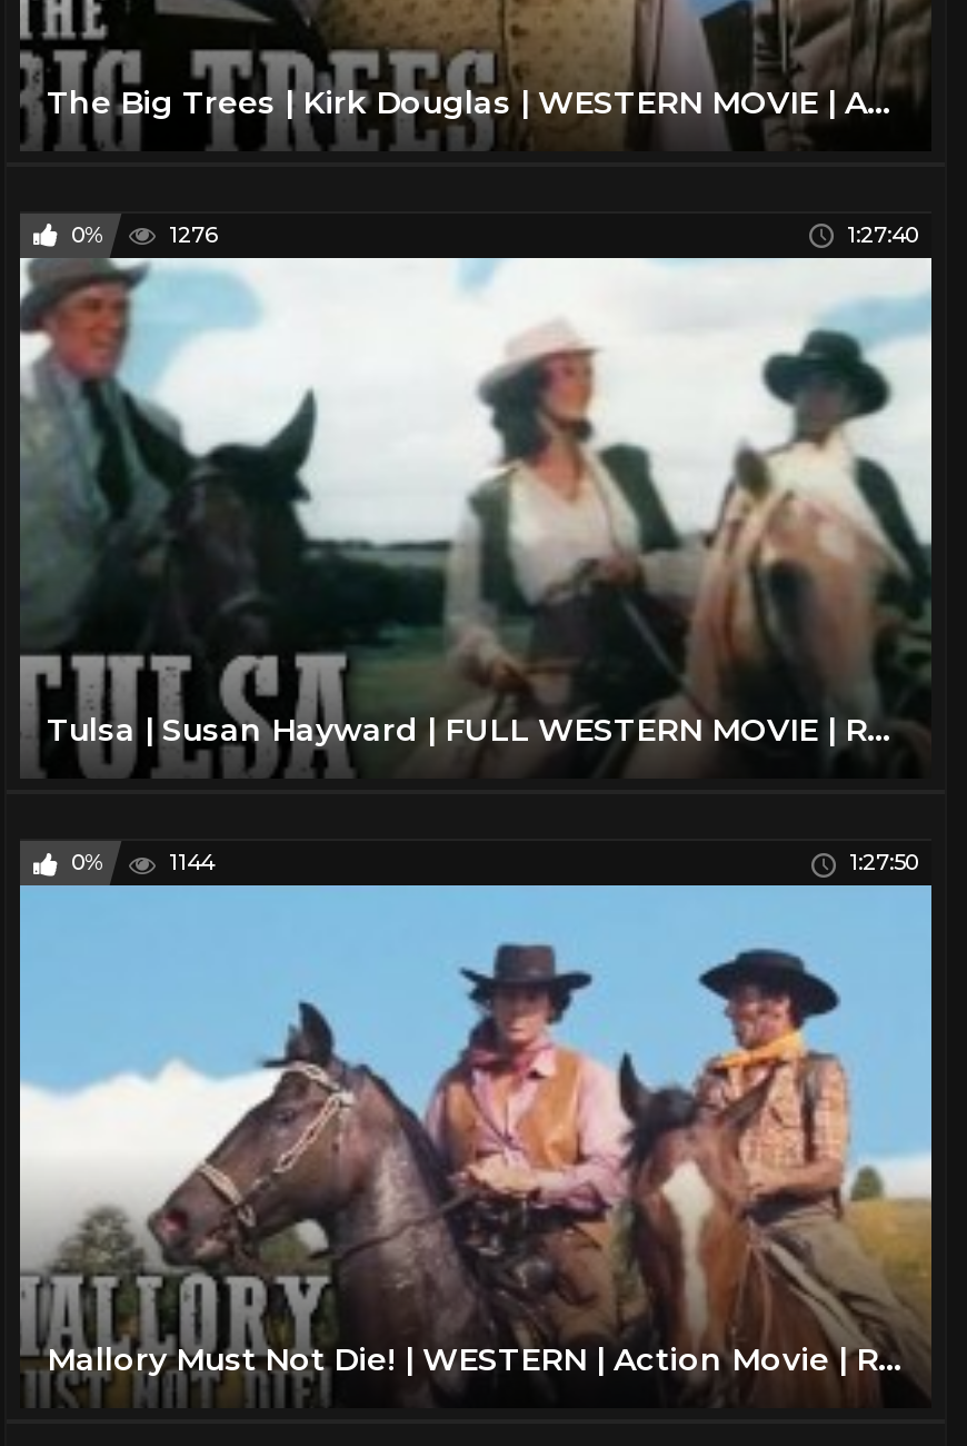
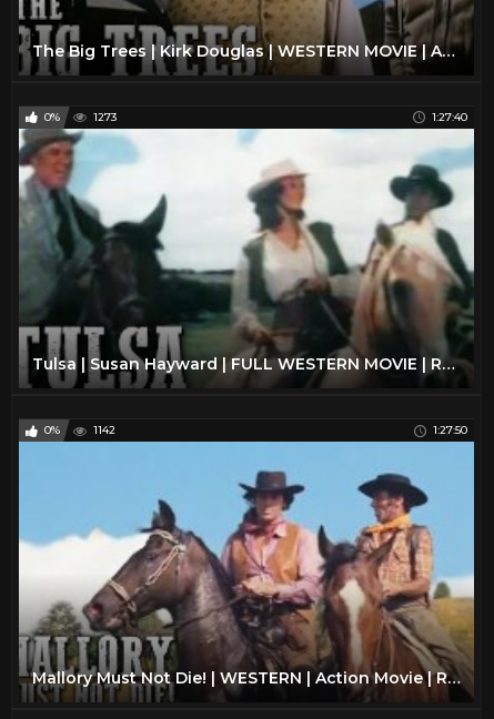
- 1276
+ 1273

- 1144
+ 1142
